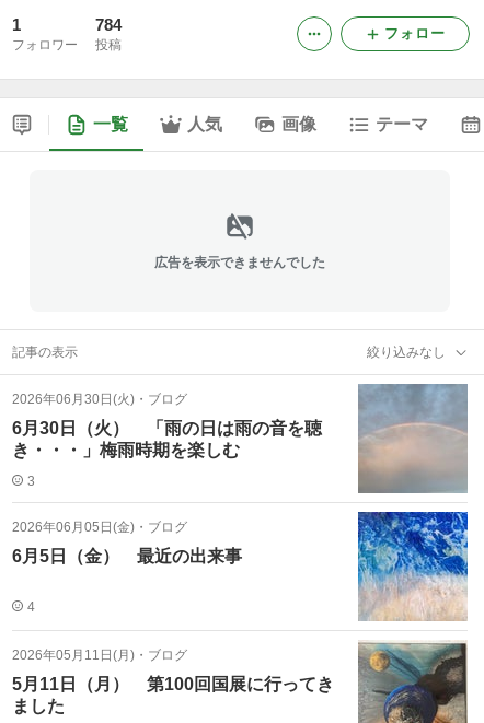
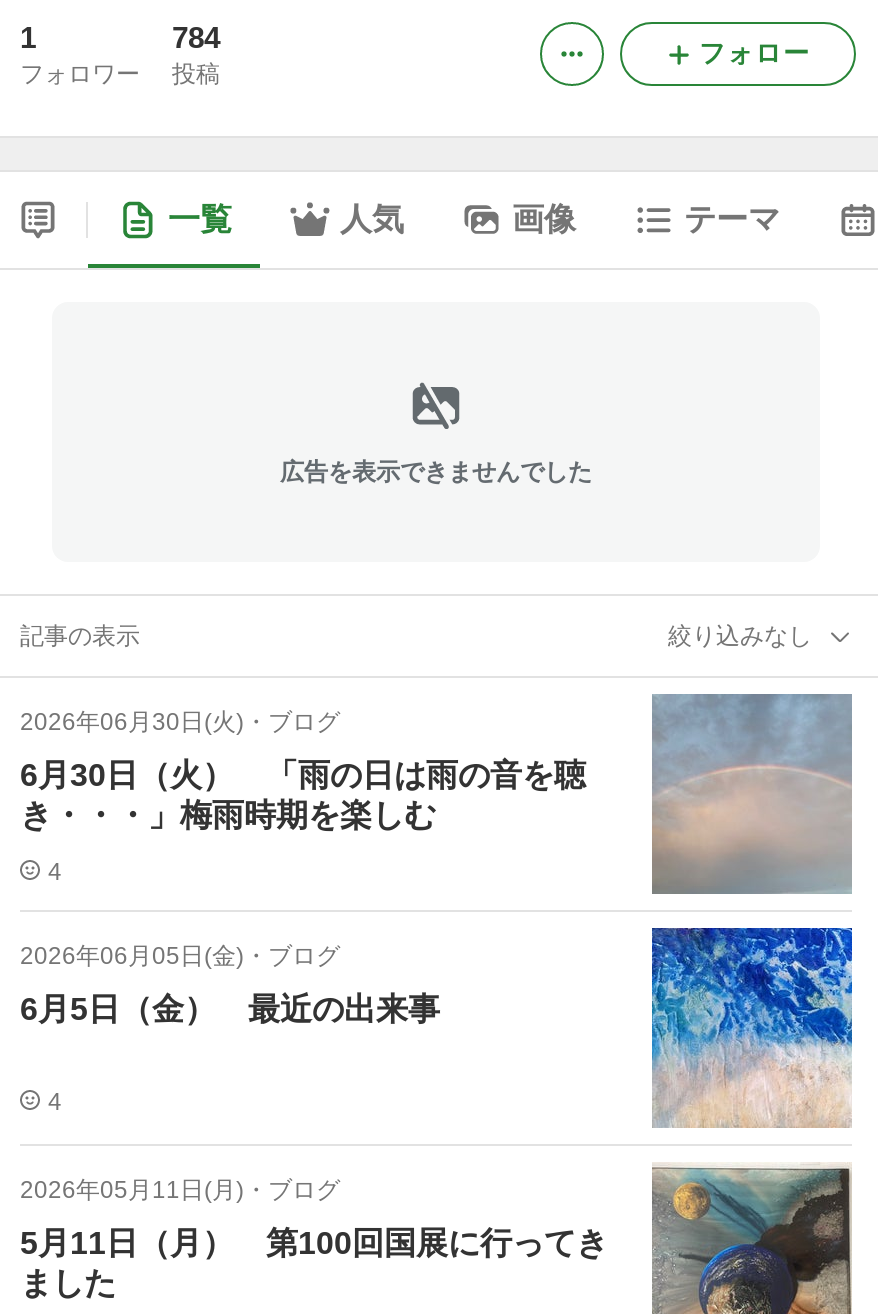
- 3
+ 4
